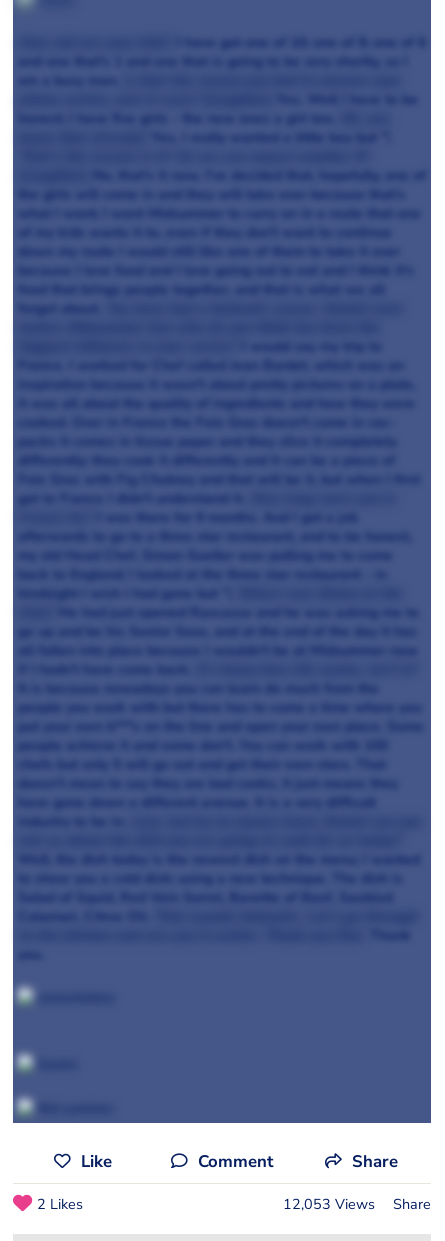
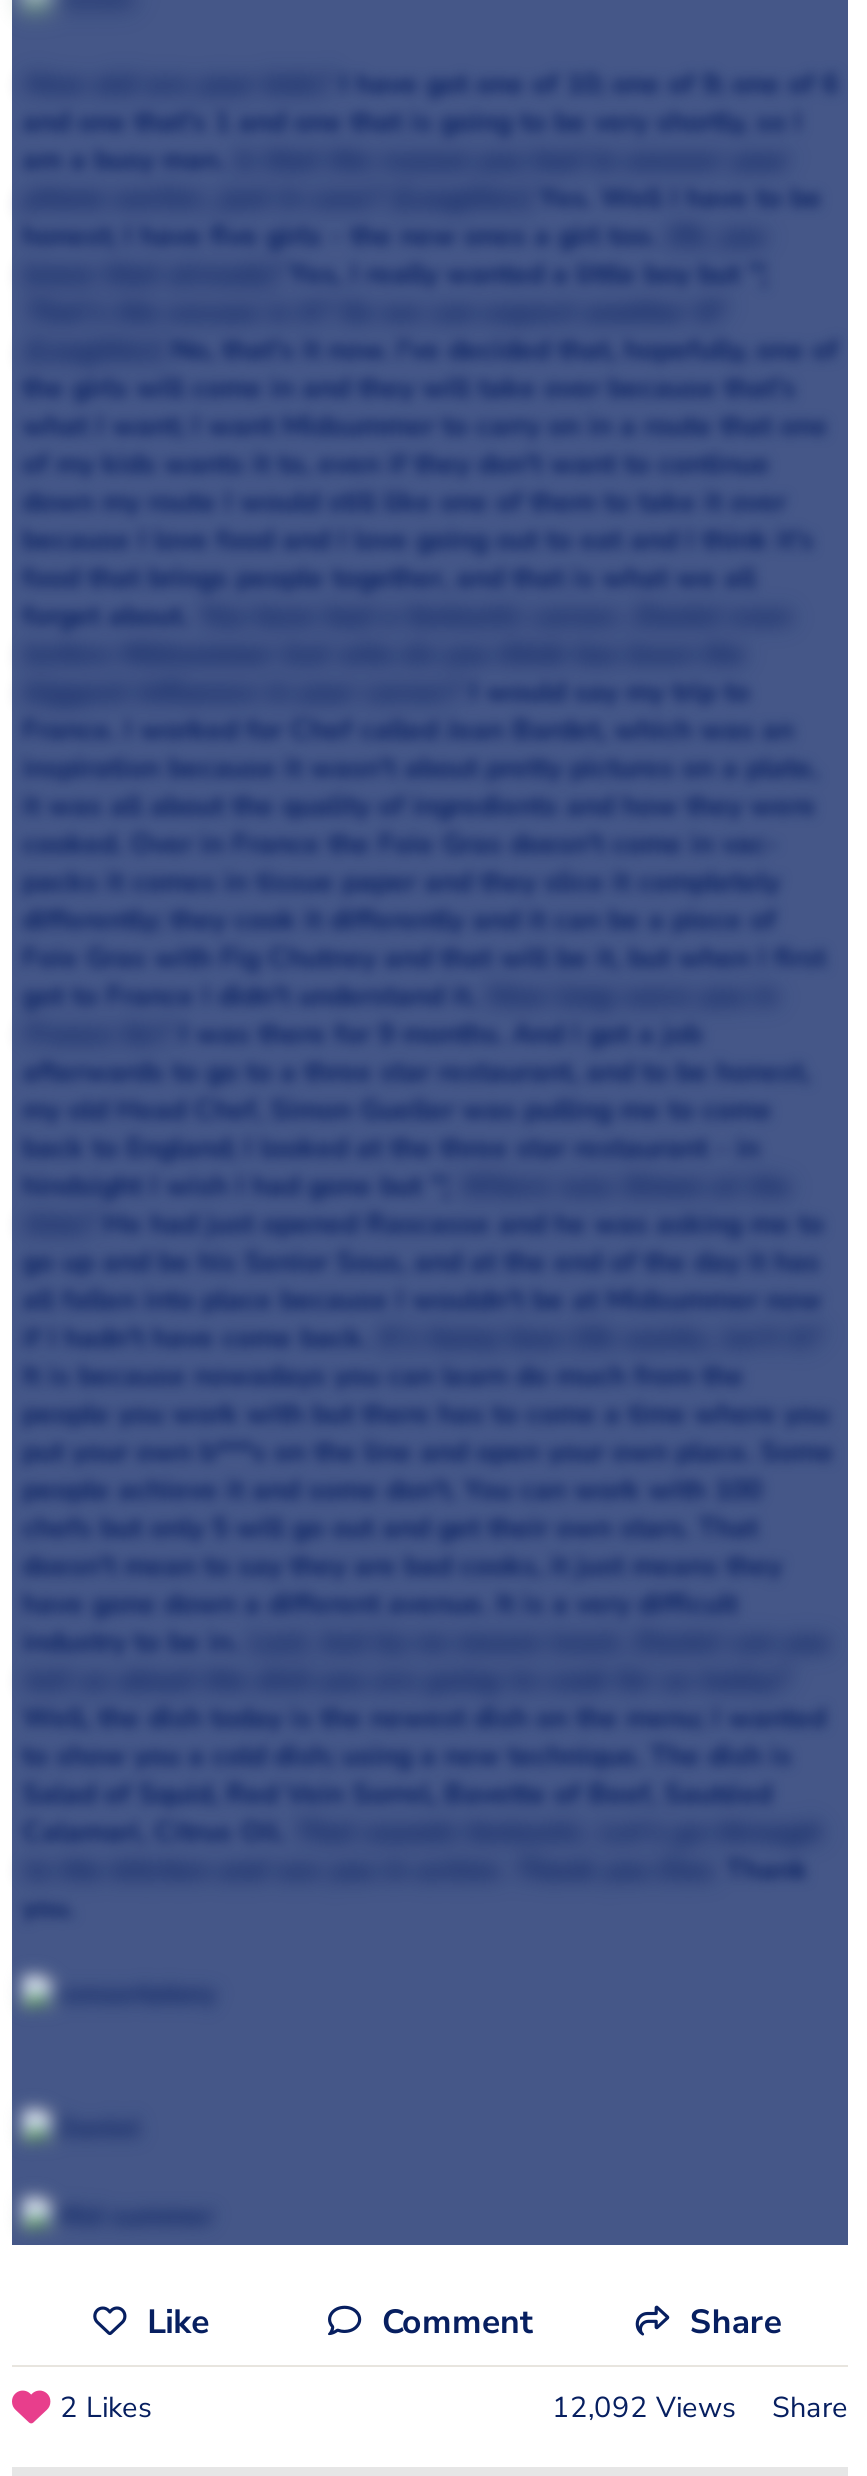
- 12,053 Views Share
+ 12,092 Views Share
